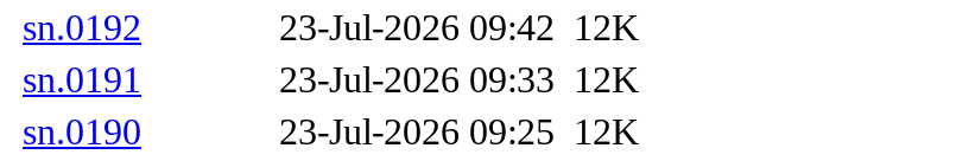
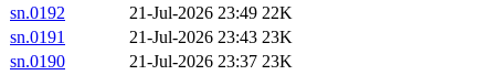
- 23-Jul-2026 09:42 12K
+ 21-Jul-2026 23:49 22K

- 23-Jul-2026 09:33 12K
+ 21-Jul-2026 23:43 23K

- 23-Jul-2026 09:25 12K
+ 21-Jul-2026 23:37 23K
